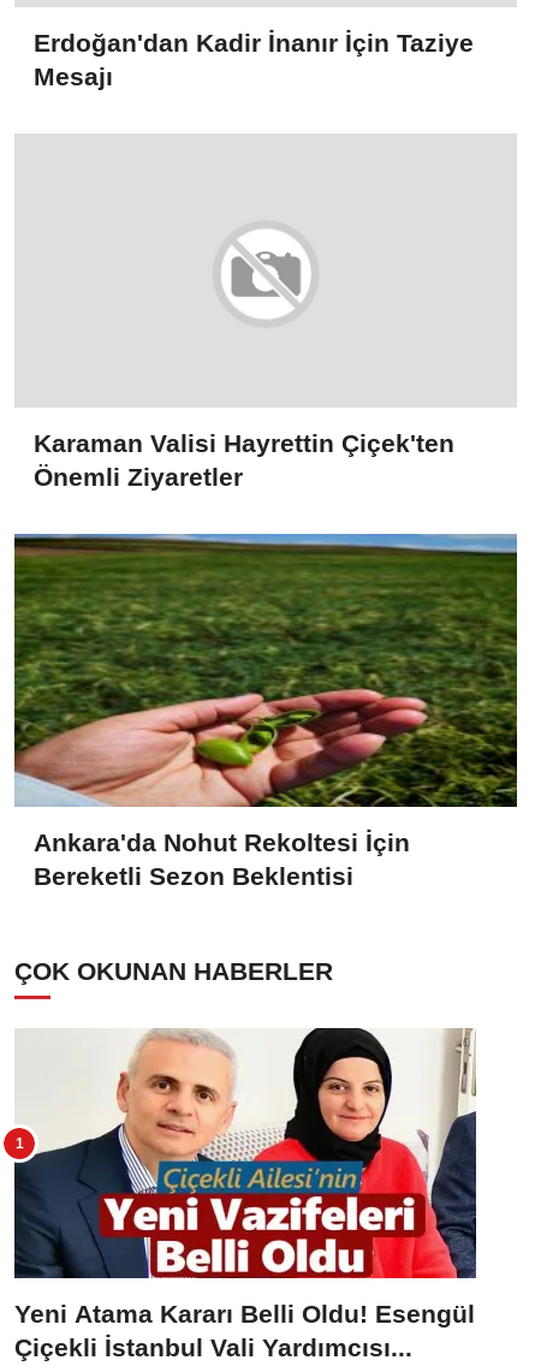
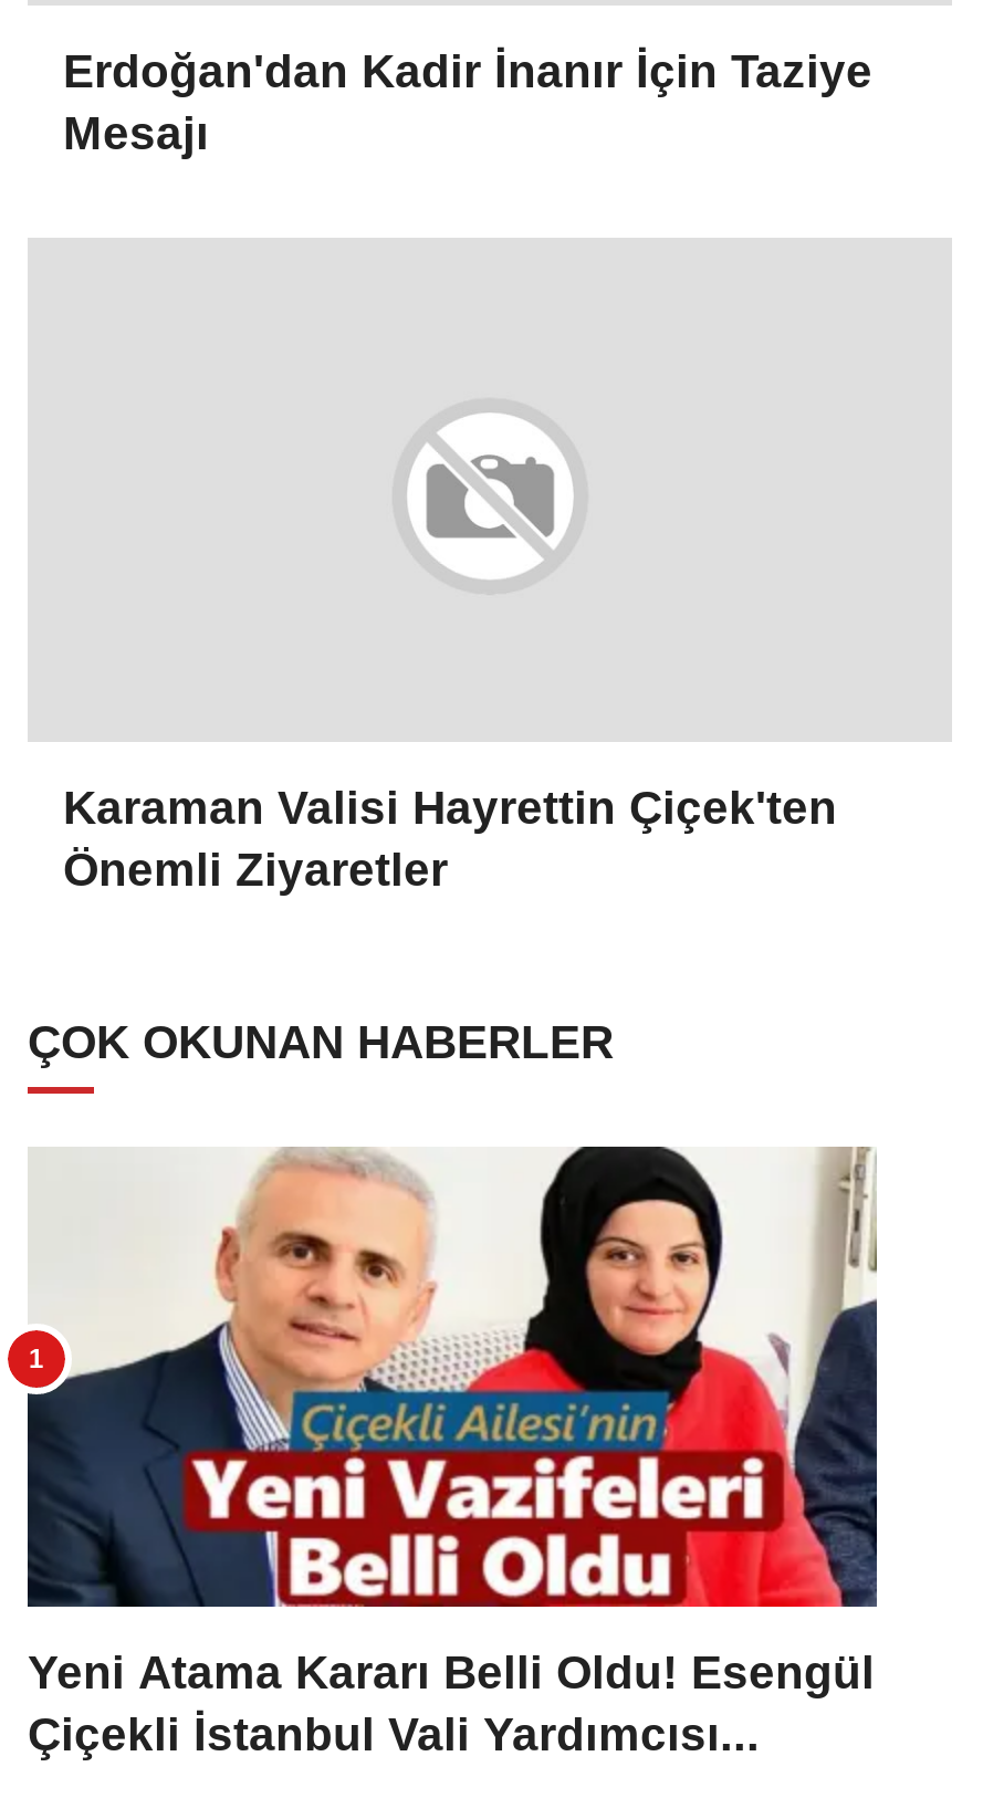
- [image]
- Ankara'da Nohut Rekoltesi İçin
- Bereketli Sezon Beklentisi
